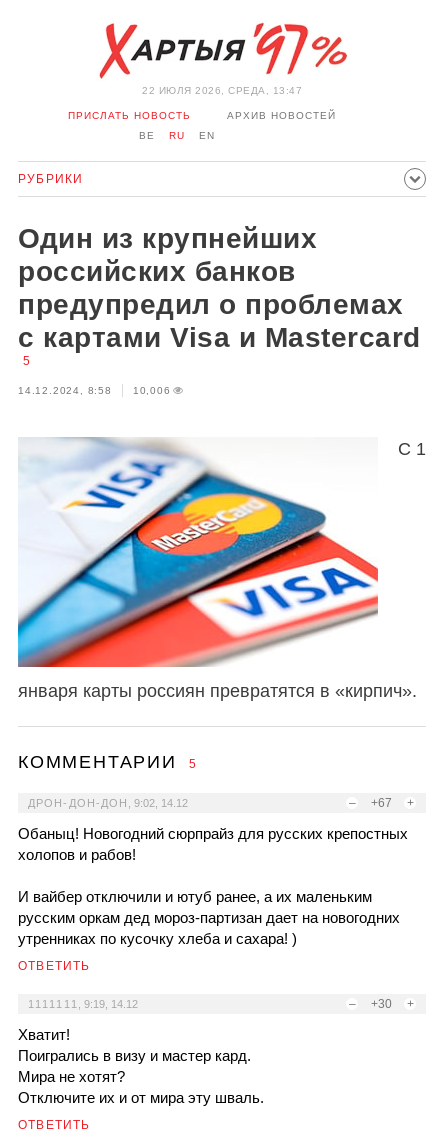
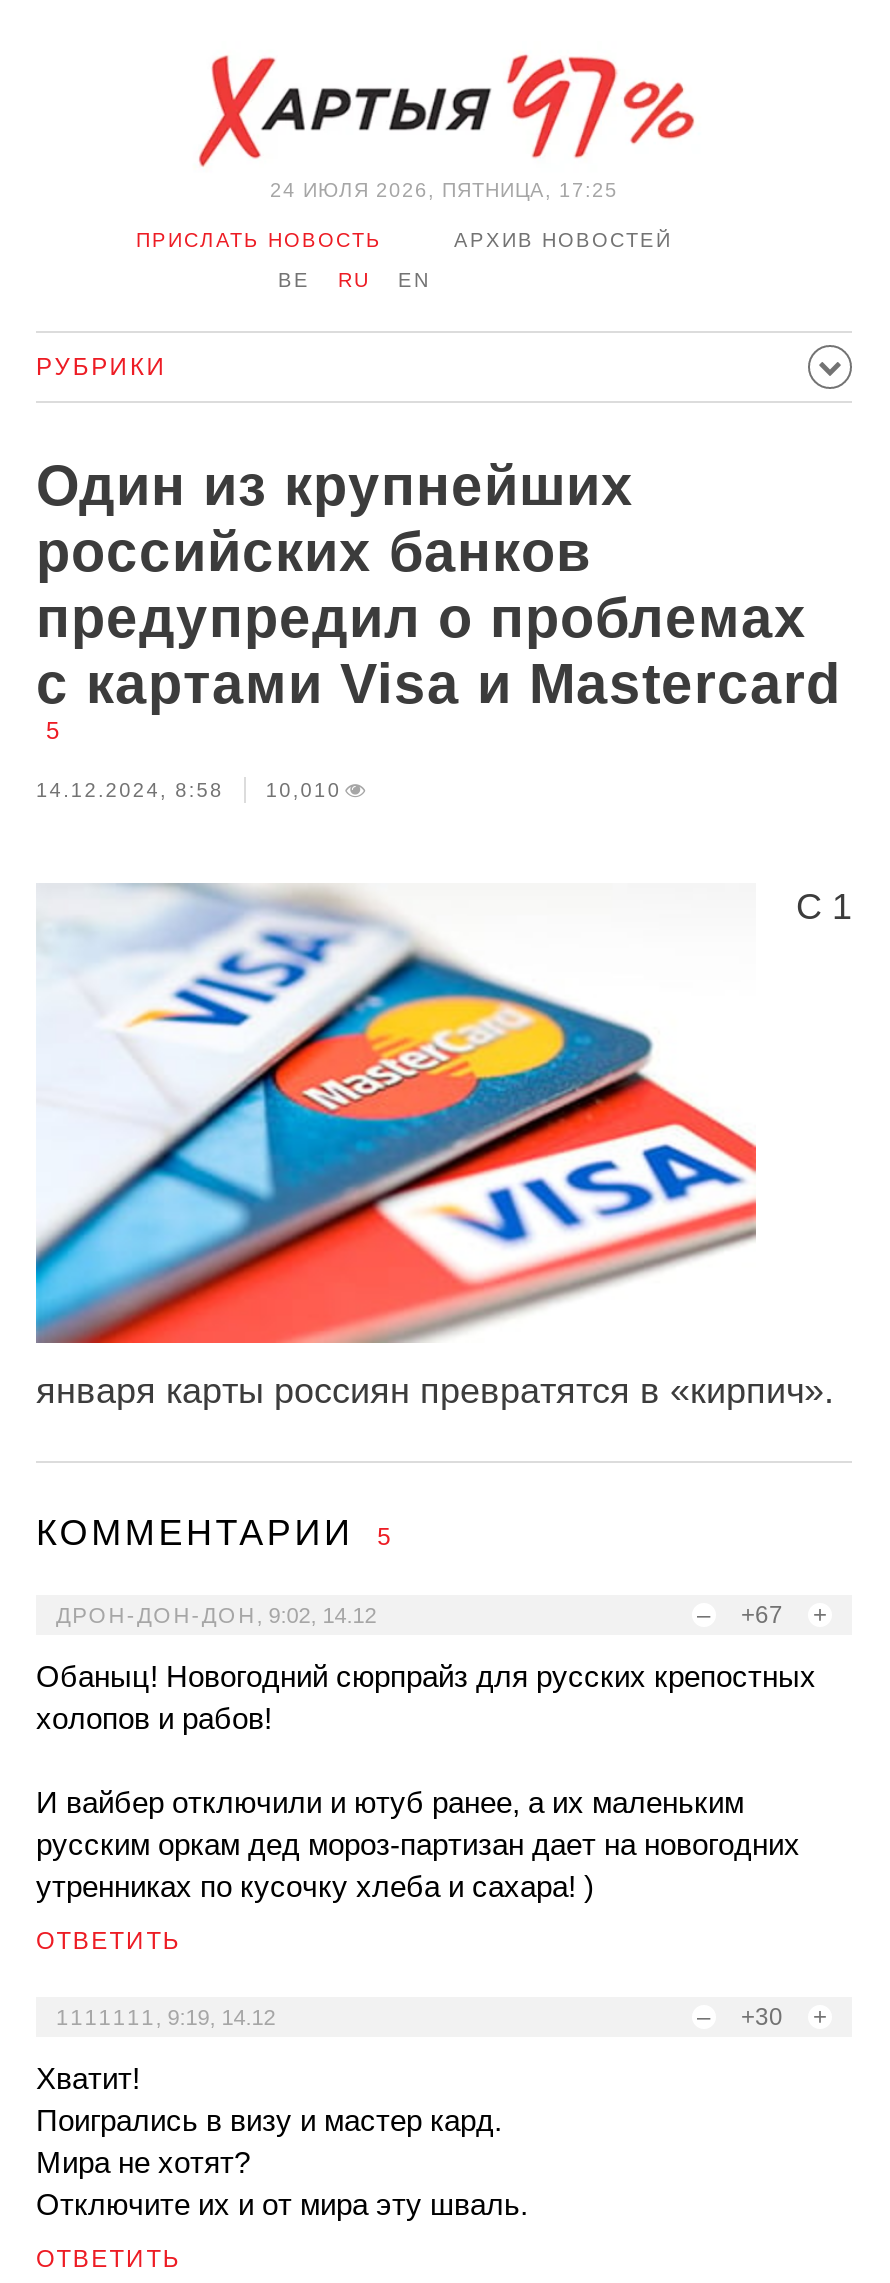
- 22 ИЮЛЯ 2026, СРЕДА, 13:47
+ 24 ИЮЛЯ 2026, ПЯТНИЦА, 17:25

- 14.12.2024, 8:58 10,006
+ 14.12.2024, 8:58 10,010
